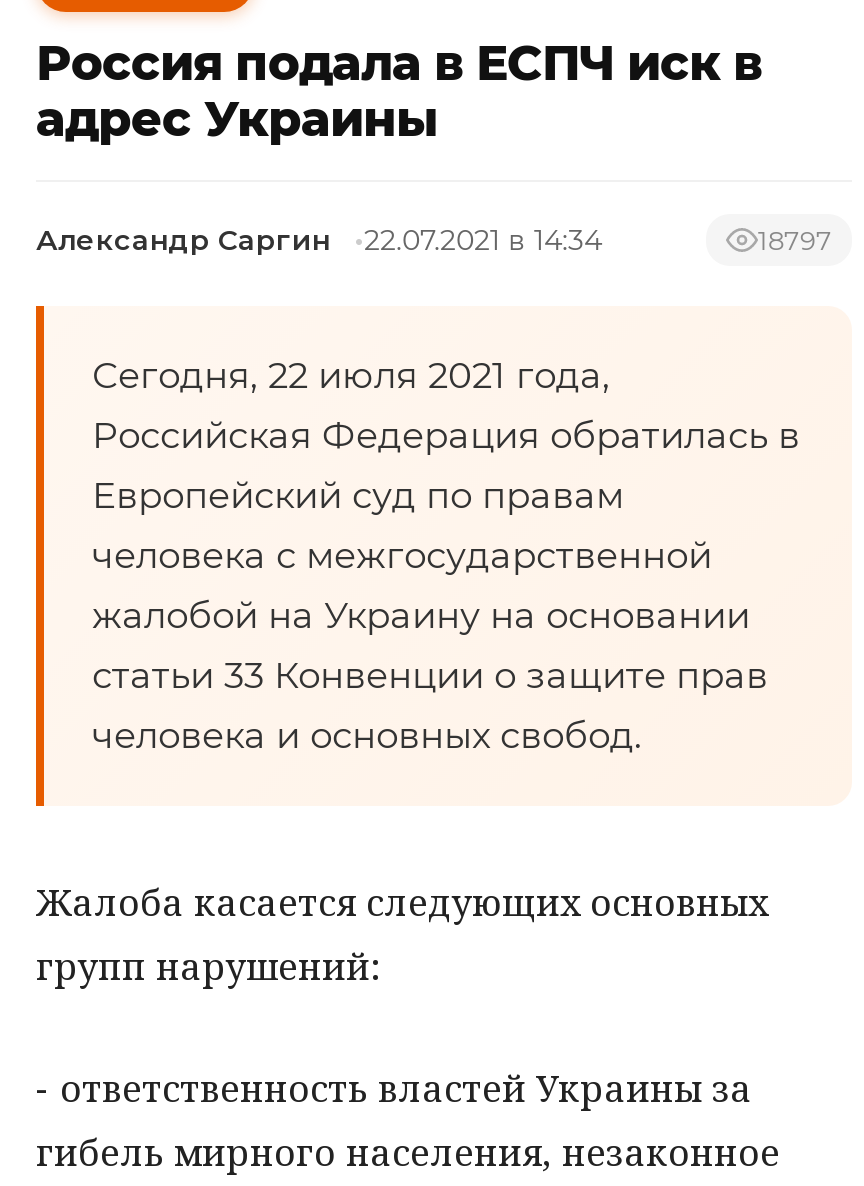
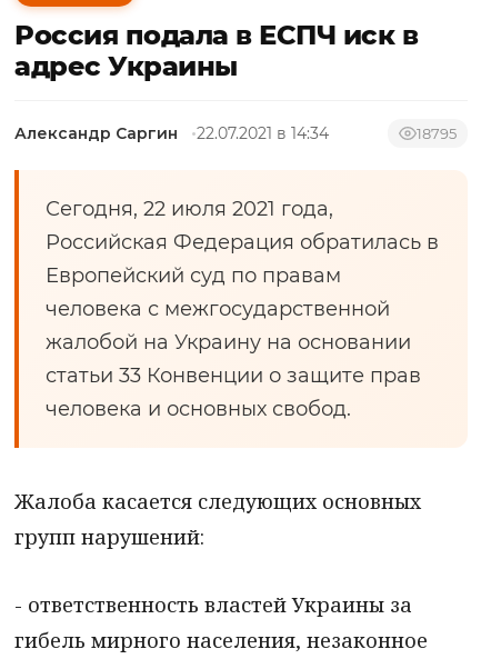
- 18797
+ 18795
